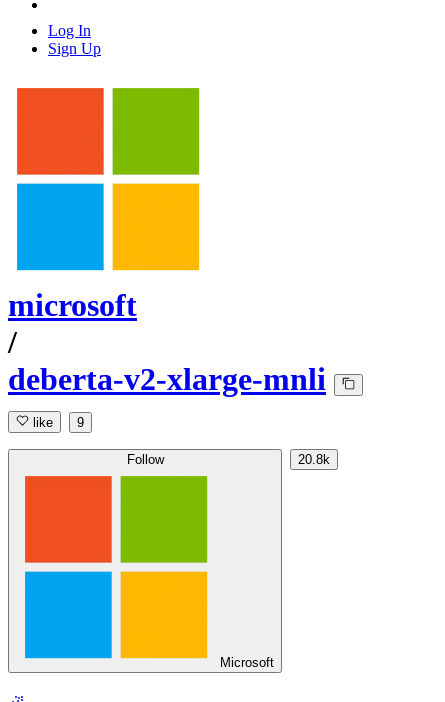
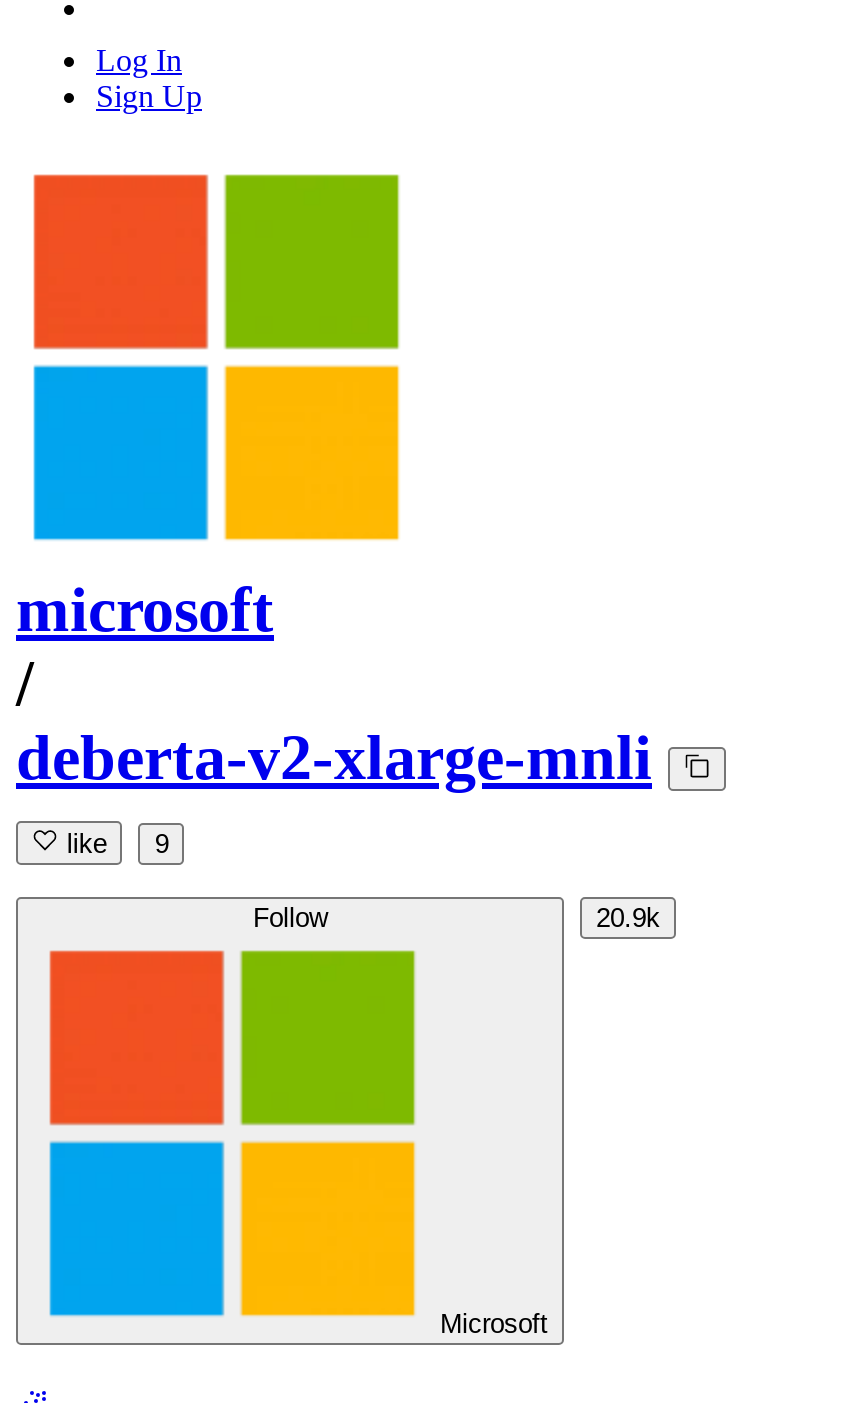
- 20.8k
+ 20.9k
